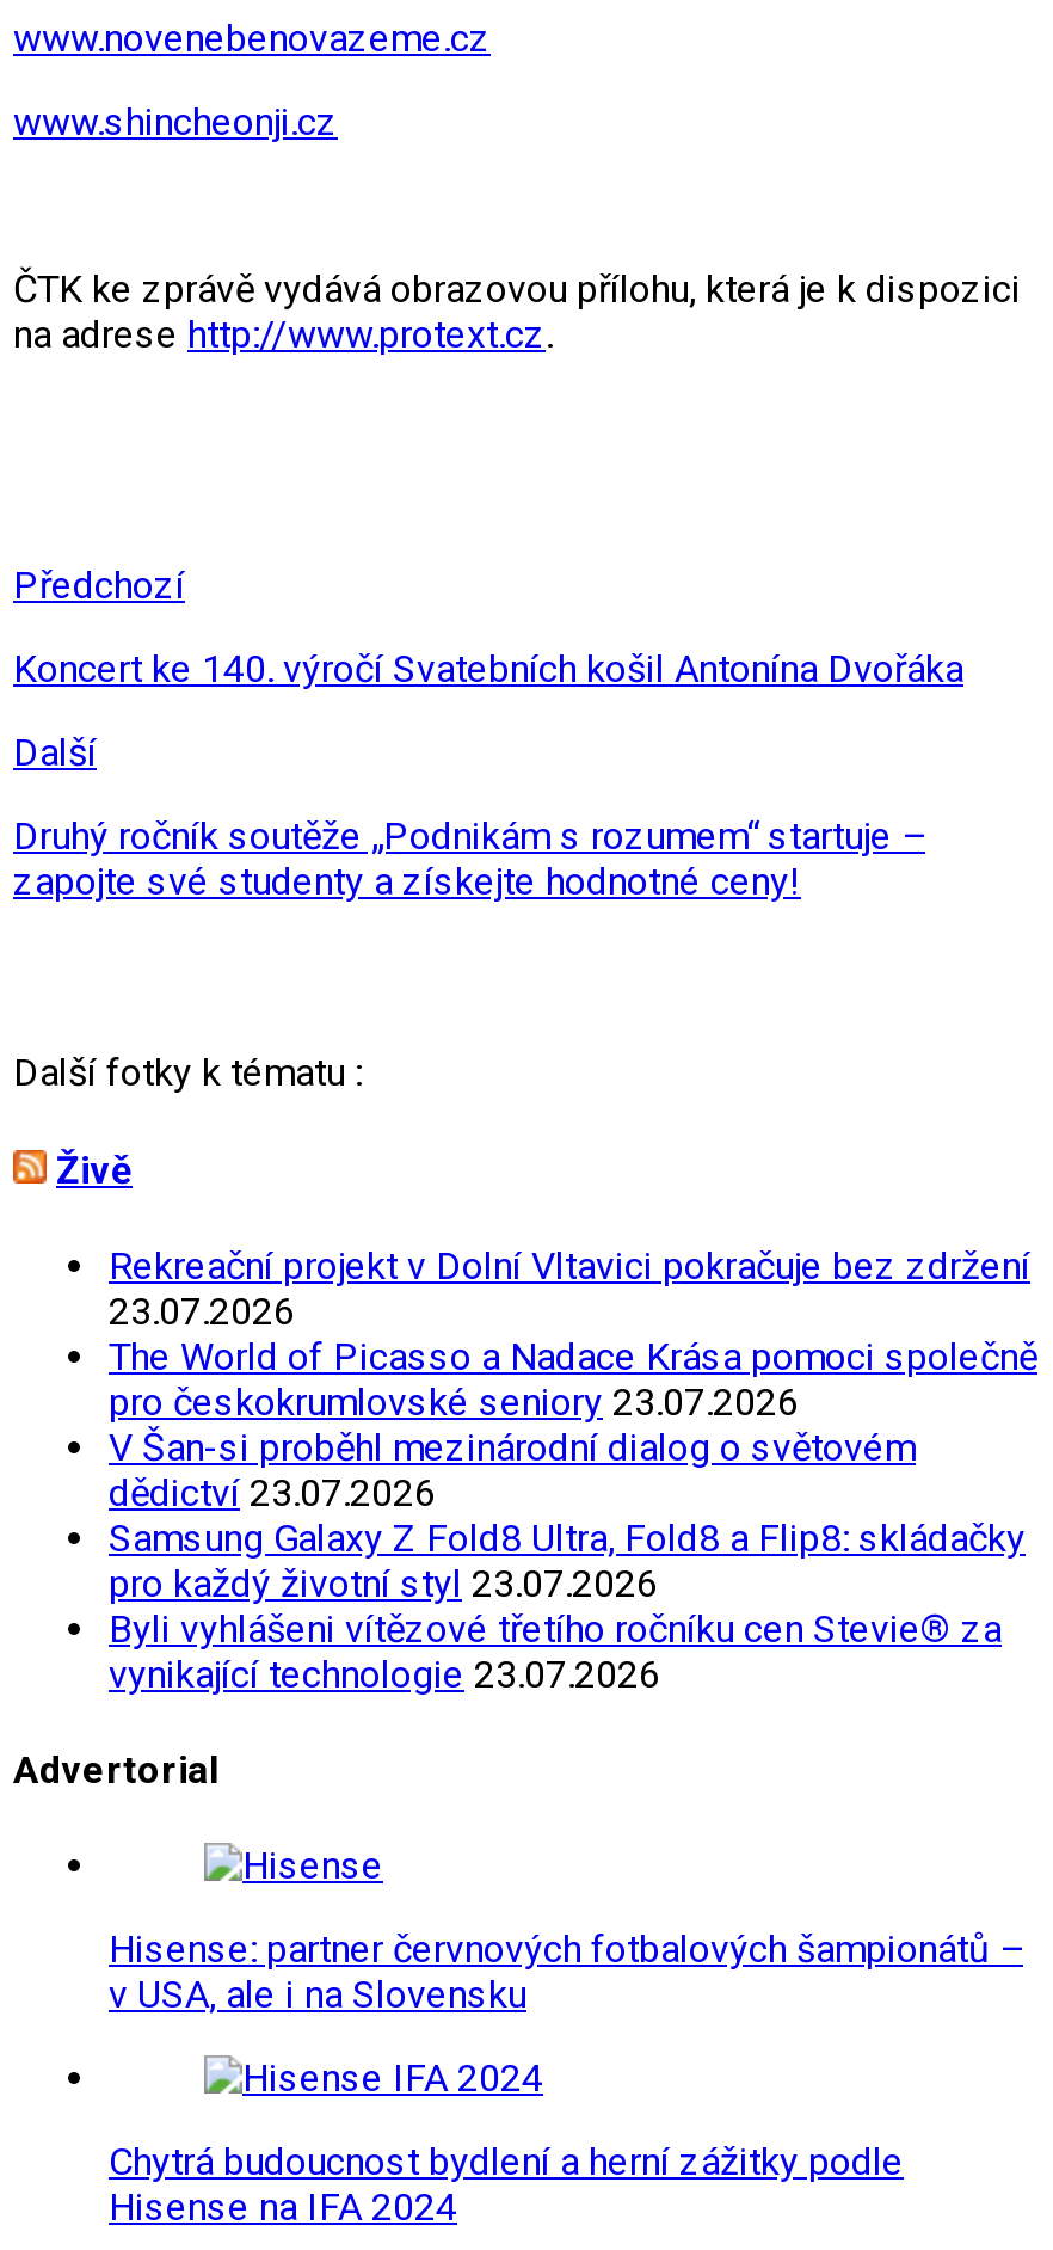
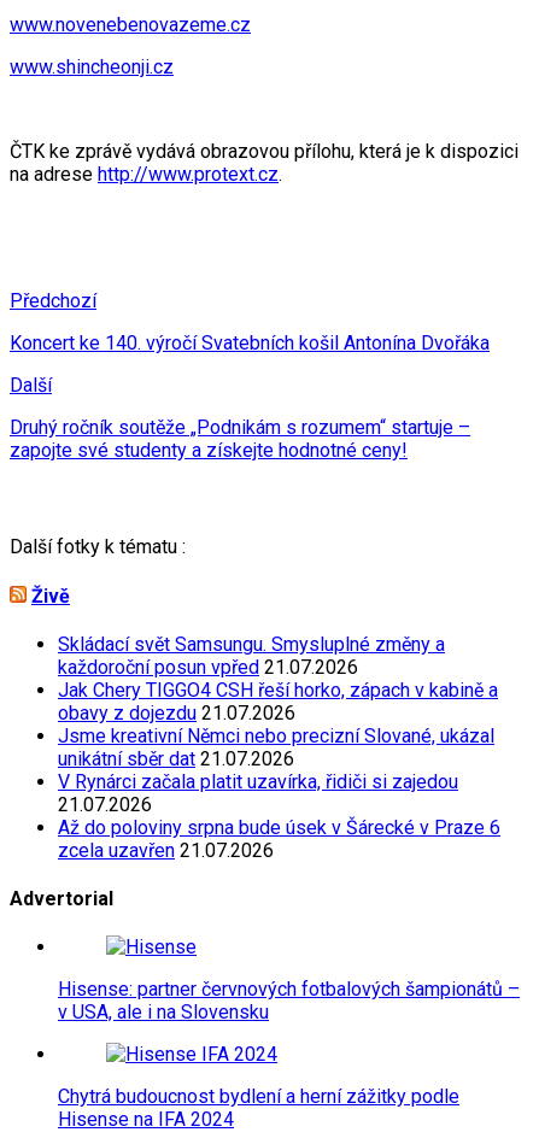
- Rekreační projekt v Dolní Vltavici pokračuje bez zdržení
- 23.07.2026
- The World of Picasso a Nadace Krása pomoci společně
- pro českokrumlovské seniory 23.07.2026
- V Šan-si proběhl mezinárodní dialog o světovém
- dědictví 23.07.2026
- Samsung Galaxy Z Fold8 Ultra, Fold8 a Flip8: skládačky
- pro každý životní styl 23.07.2026
- Byli vyhlášeni vítězové třetího ročníku cen Stevie® za
- vynikající technologie 23.07.2026
+ Skládací svět Samsungu. Smysluplné změny a
+ každoroční posun vpřed 21.07.2026
+ Jak Chery TIGGO4 CSH řeší horko, zápach v kabině a
+ obavy z dojezdu 21.07.2026
+ Jsme kreativní Němci nebo precizní Slované, ukázal
+ unikátní sběr dat 21.07.2026
+ V Rynárci začala platit uzavírka, řidiči si zajedou
+ 21.07.2026
+ Až do poloviny srpna bude úsek v Šárecké v Praze 6
+ zcela uzavřen 21.07.2026
